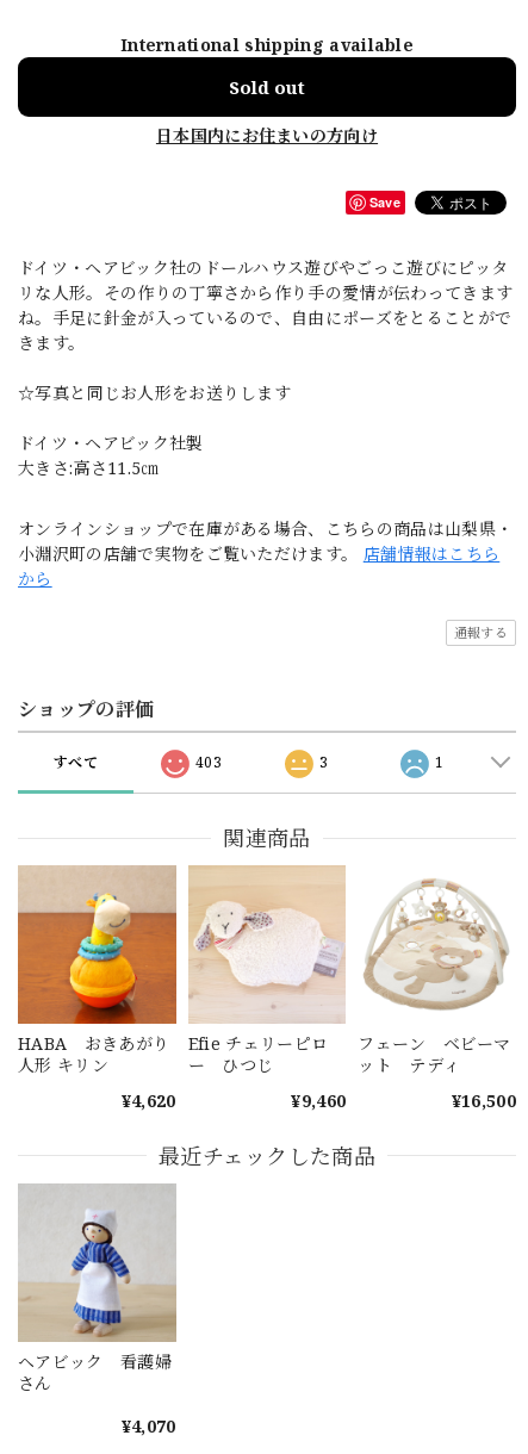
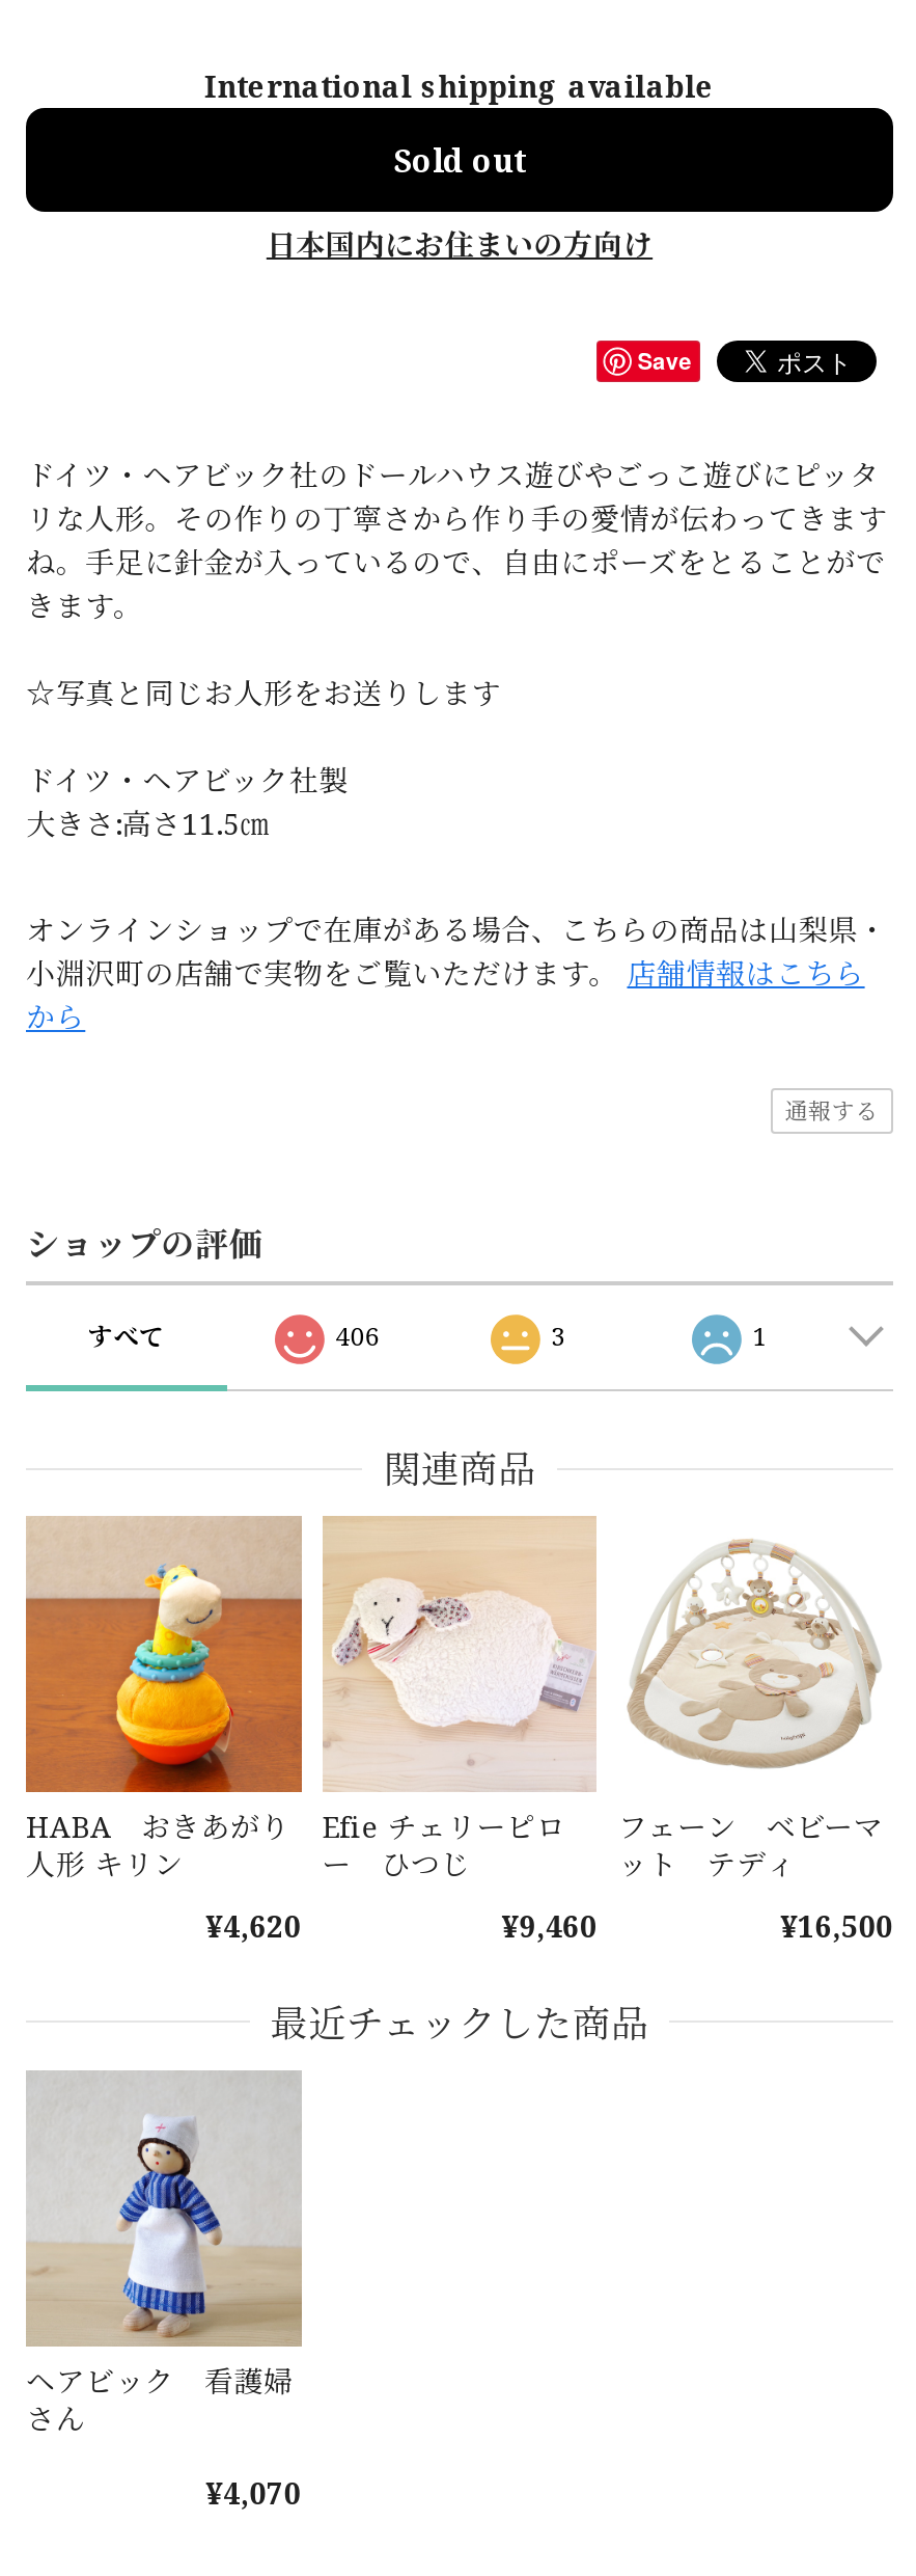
- 403
+ 406
